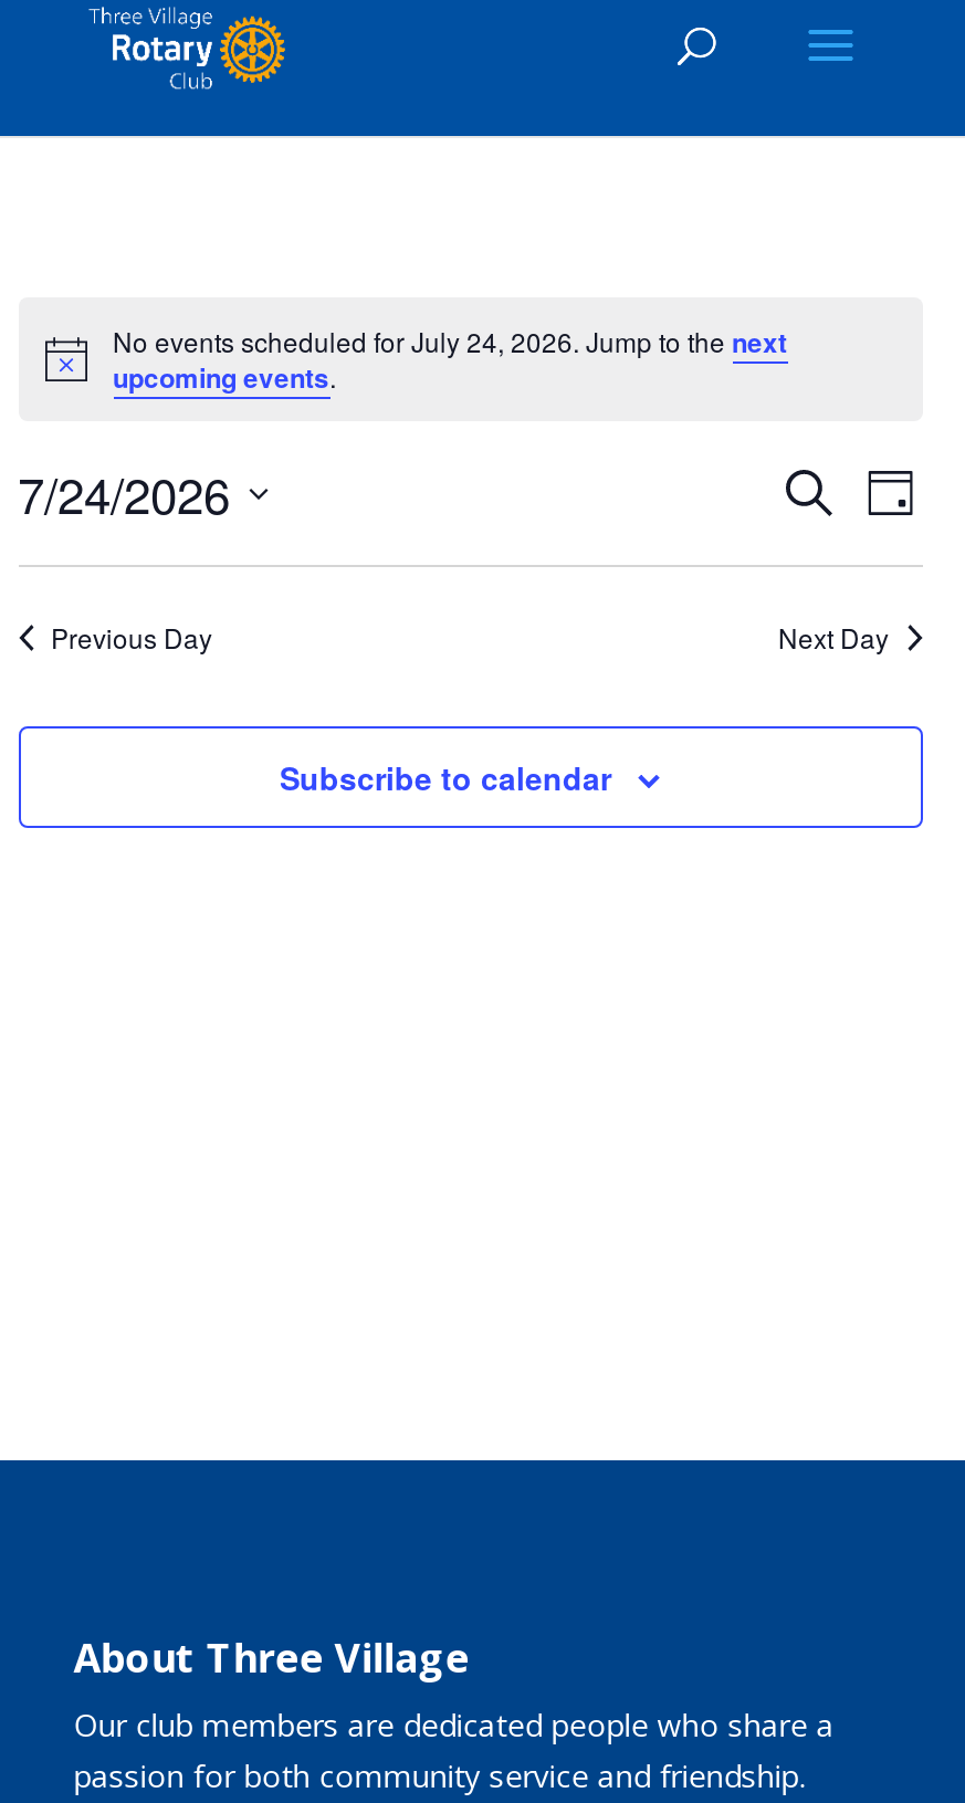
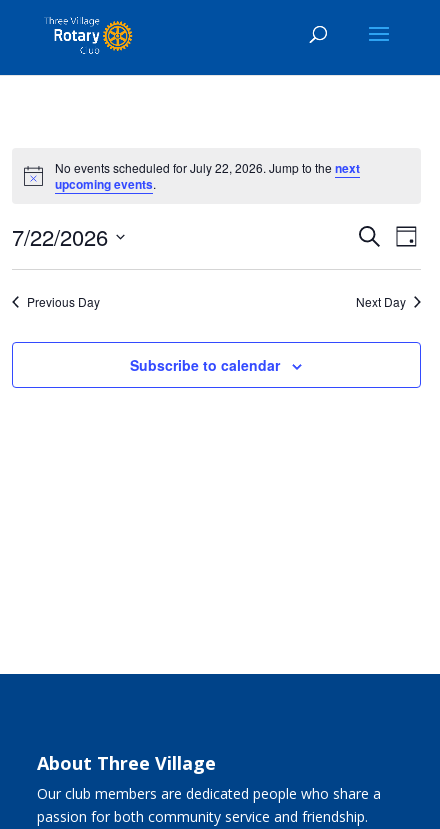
- No events scheduled for July 24, 2026. Jump to the next
+ No events scheduled for July 22, 2026. Jump to the next

- 7/24/2026
+ 7/22/2026
